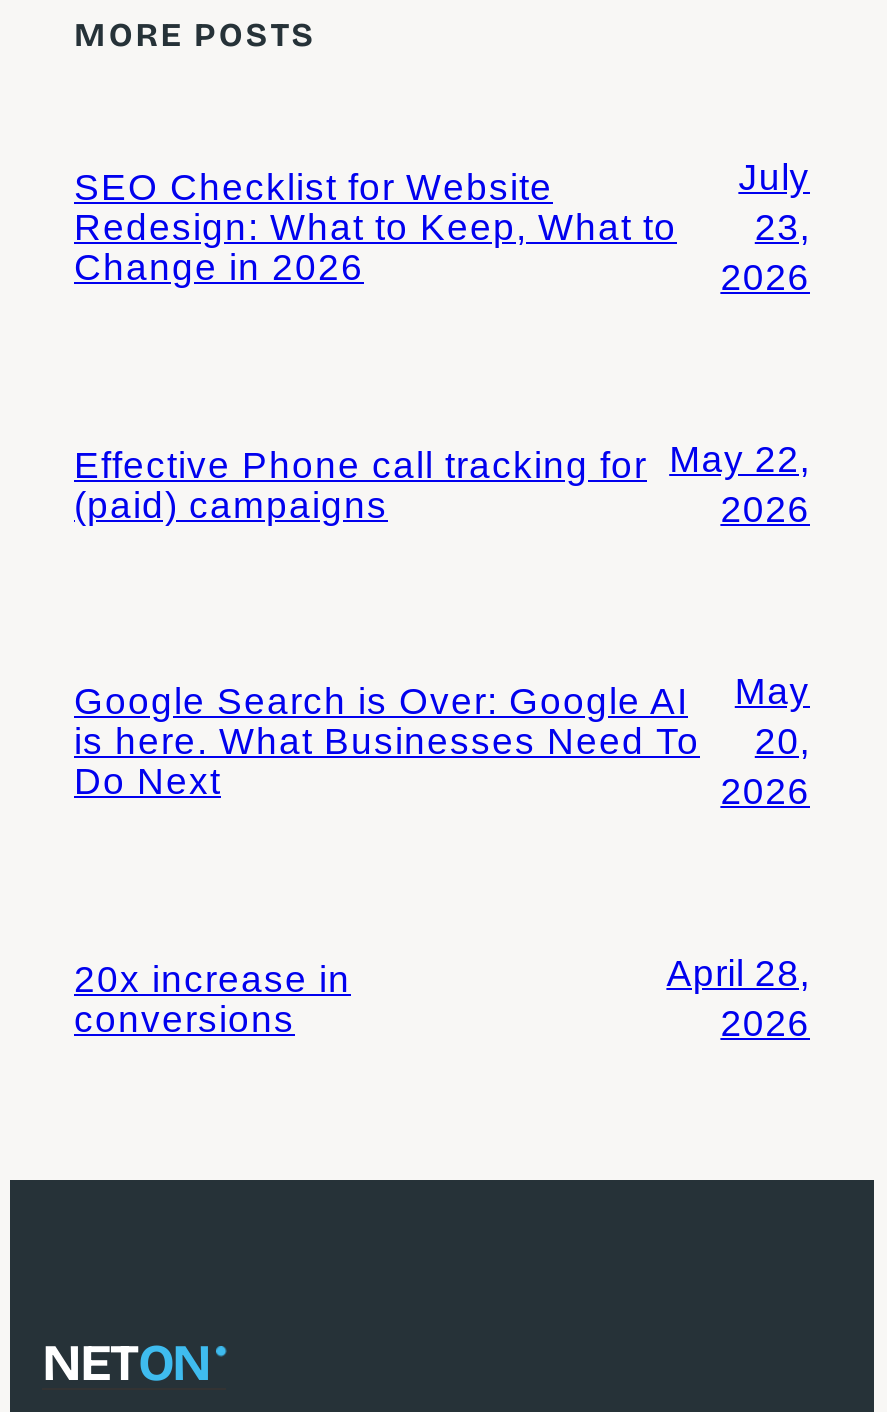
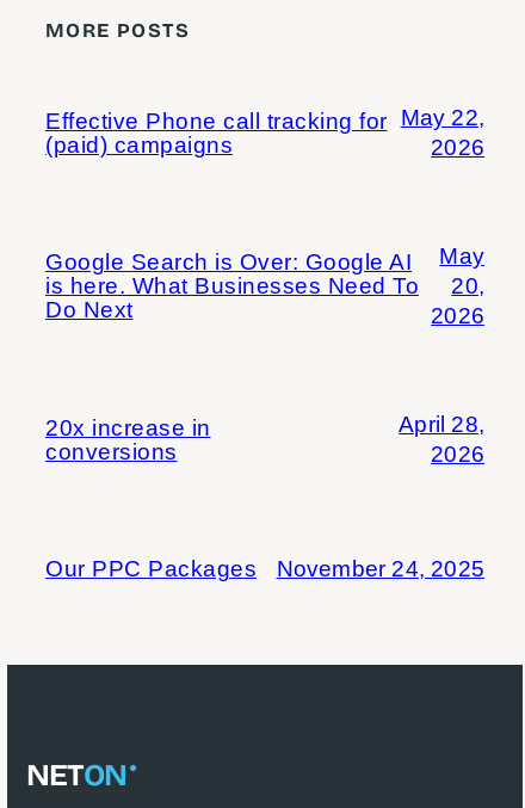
- SEO Checklist for Website
- Redesign: What to Keep, What to
- Change in 2026

- July
- 23,
- 2026

moved up: Effective Phone call tracking for | (paid) campaigns | May 22, | ... | April 28, | 2026

+ Our PPC Packages
+ November 24, 2025
